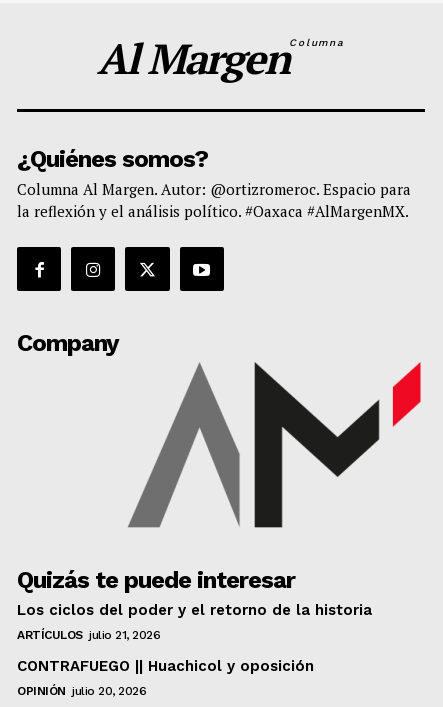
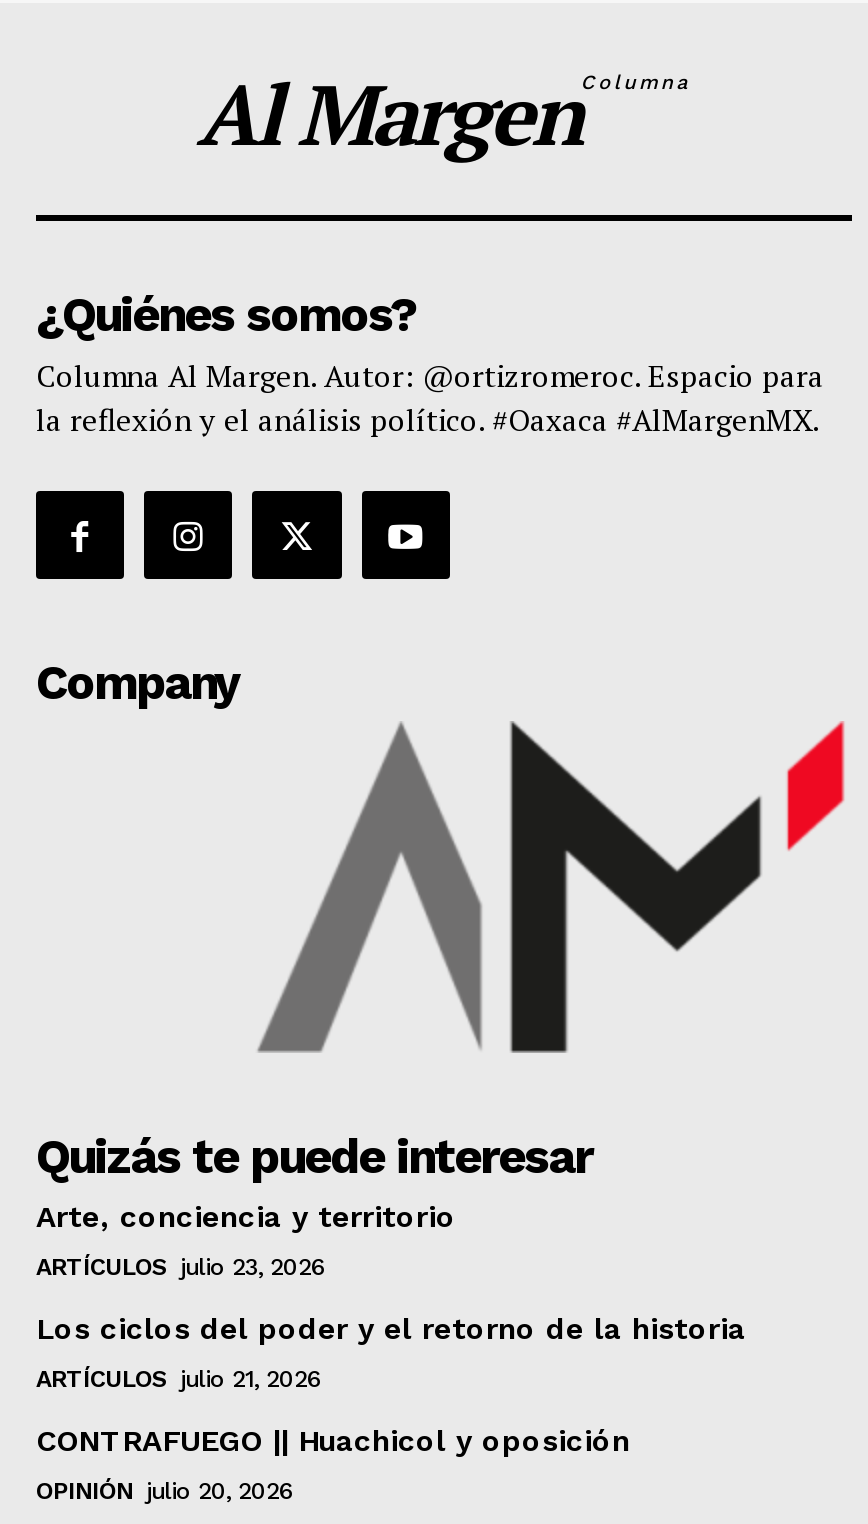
+ Arte, conciencia y territorio
+ ARTÍCULOS julio 23, 2026
